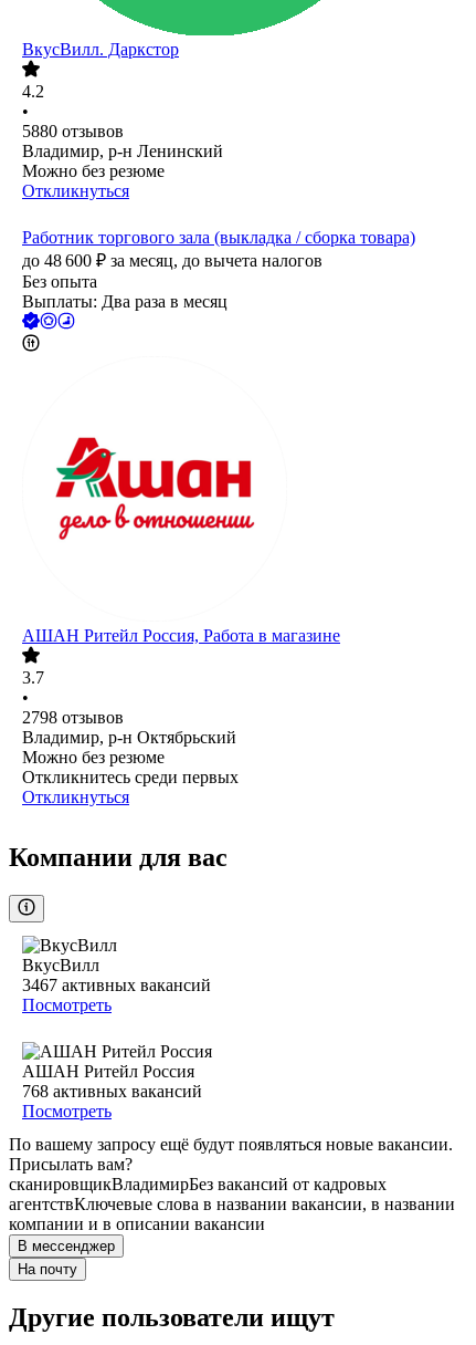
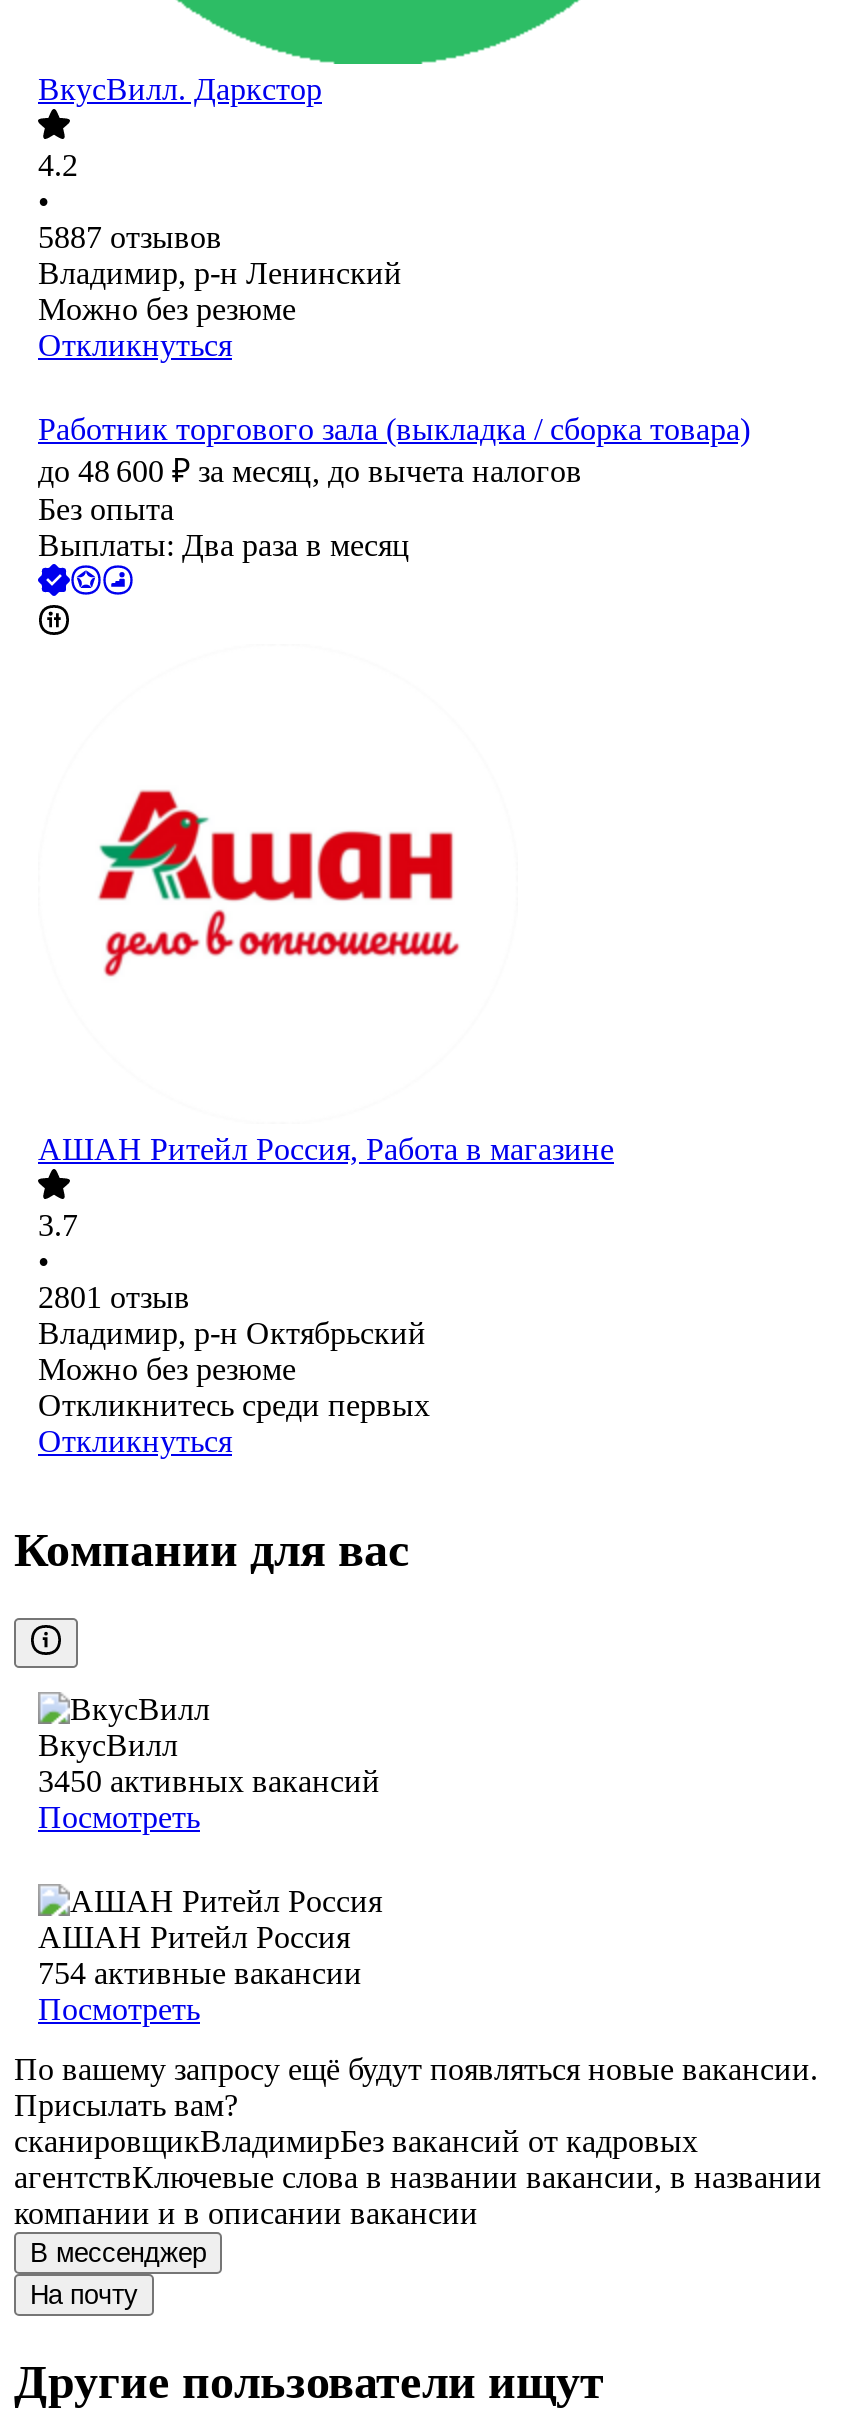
- 5880 отзывов
+ 5887 отзывов

- 2798 отзывов
+ 2801 отзыв

- 3467 активных вакансий
+ 3450 активных вакансий

- 768 активных вакансий
+ 754 активные вакансии
